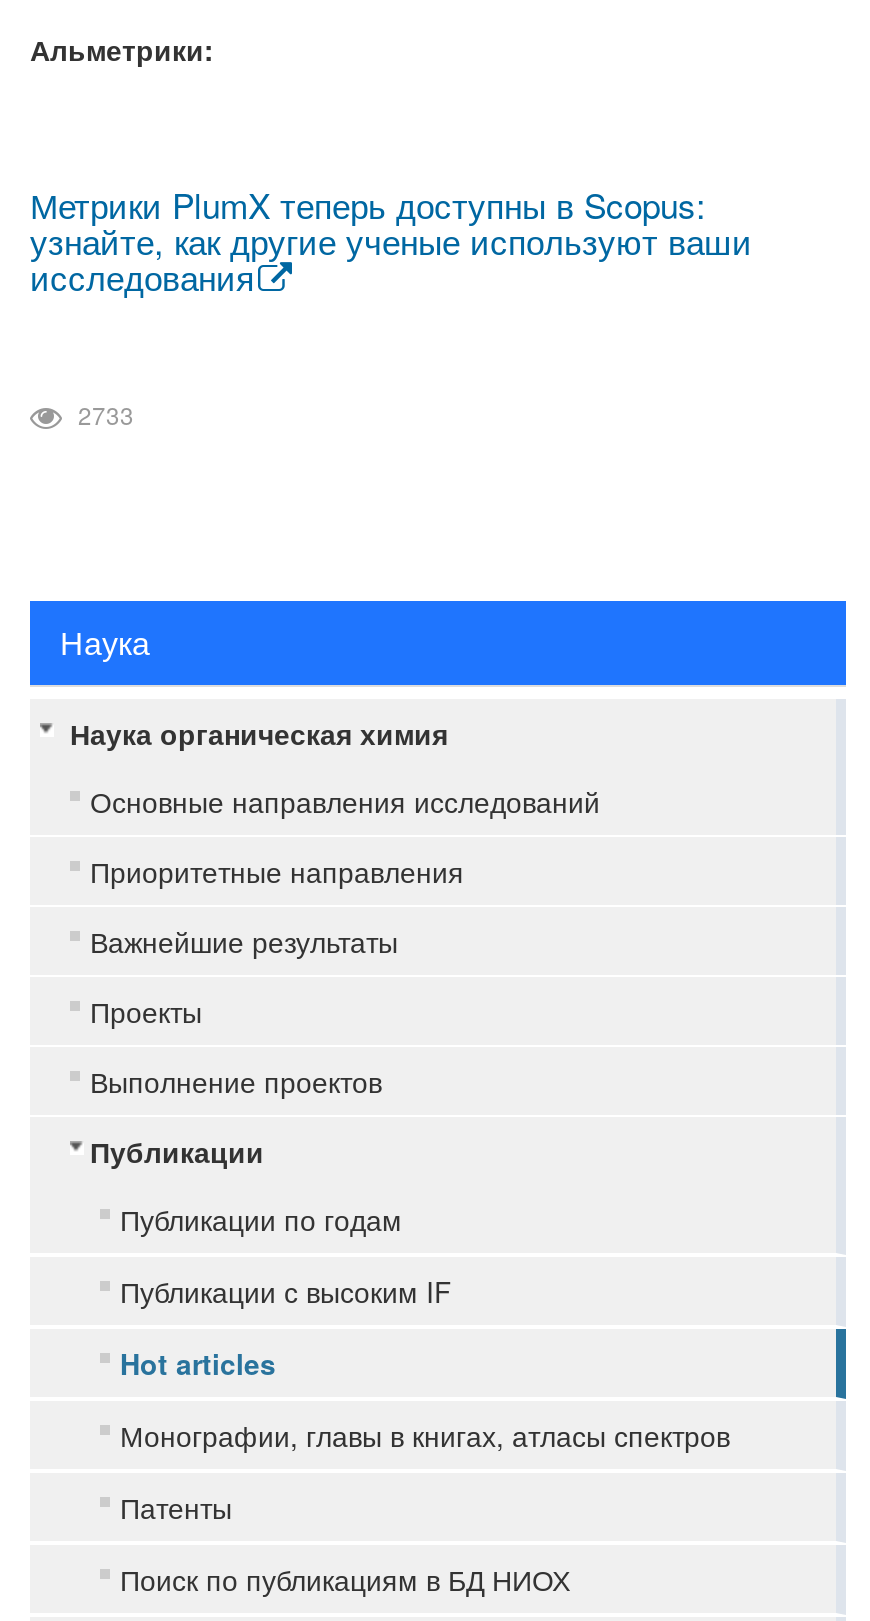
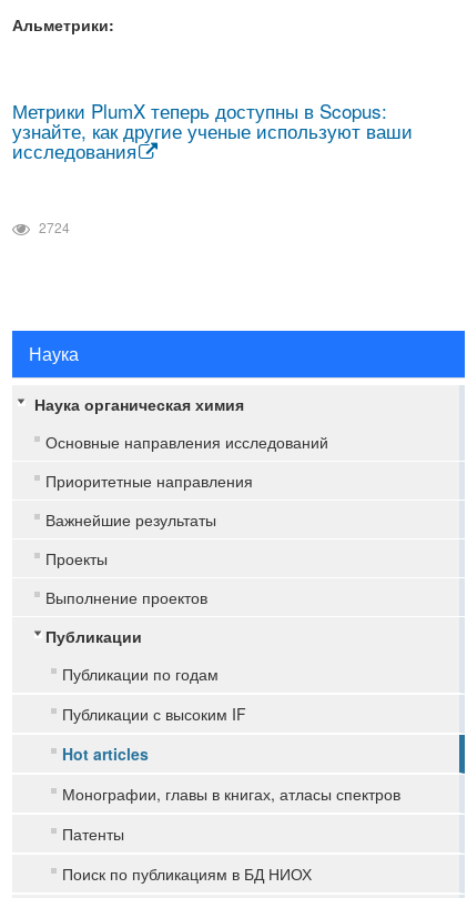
- 2733
+ 2724
